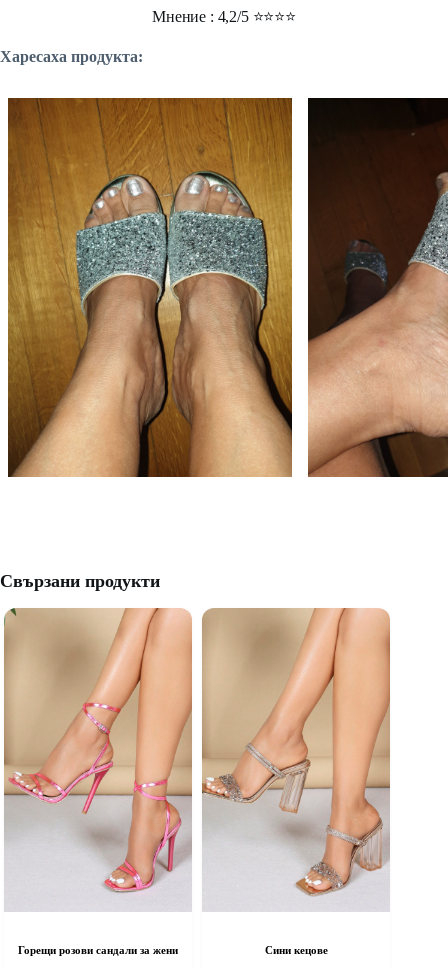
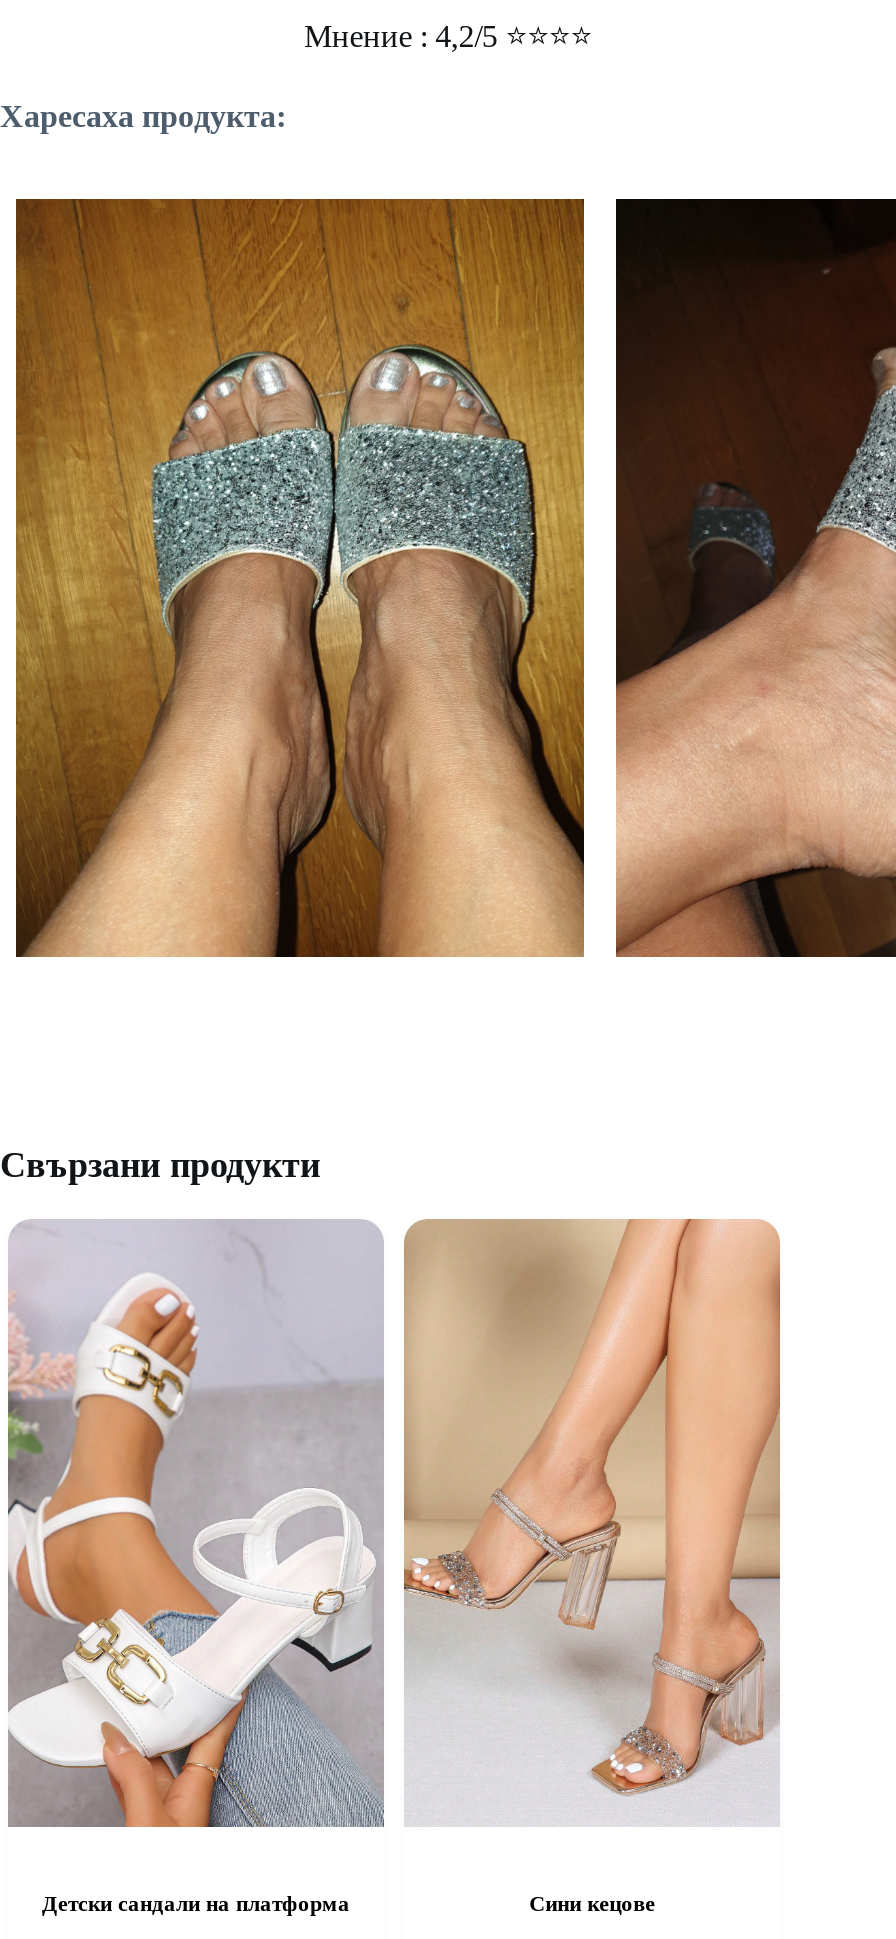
- [image]
- Горещи розови сандали за жени
+ [image]
+ Детски сандали на платформа
